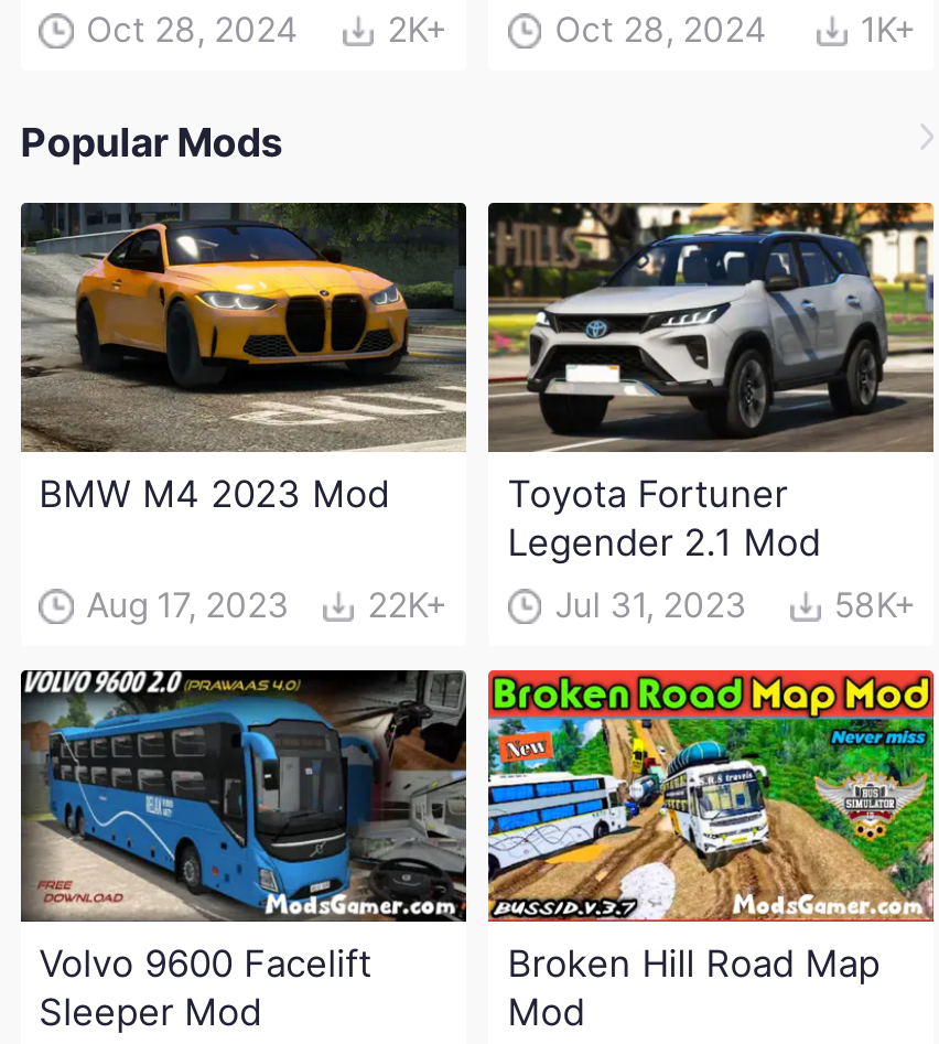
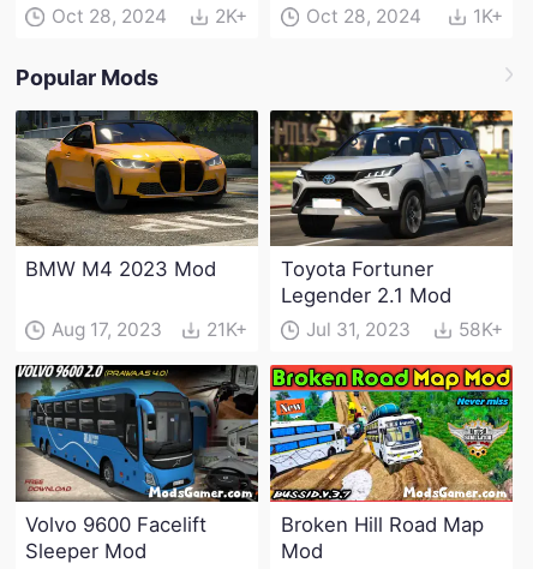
- Aug 17, 2023 22K+
+ Aug 17, 2023 21K+
